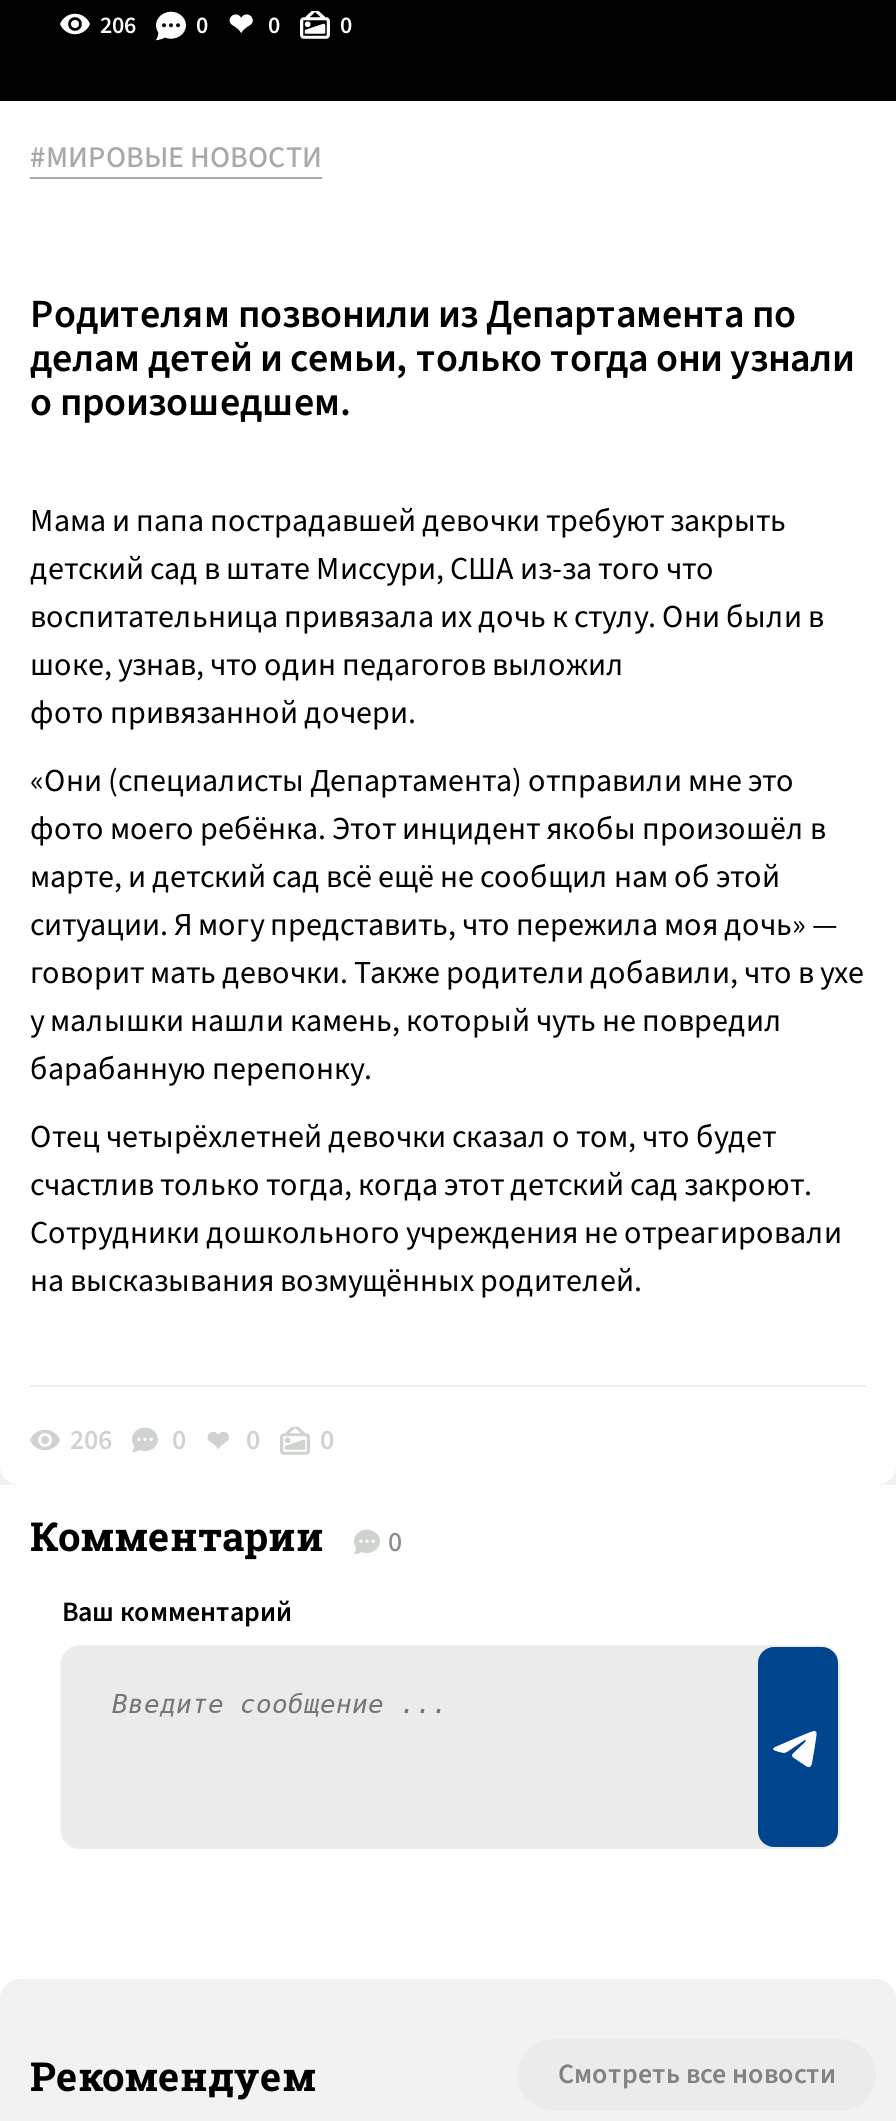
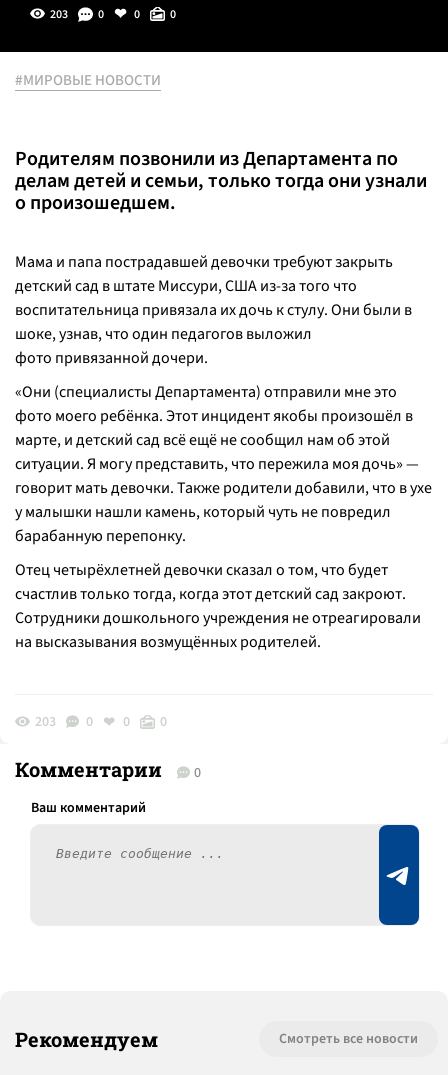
- 206 0 0 0
+ 203 0 0 0

- 206 0 0 0
+ 203 0 0 0
